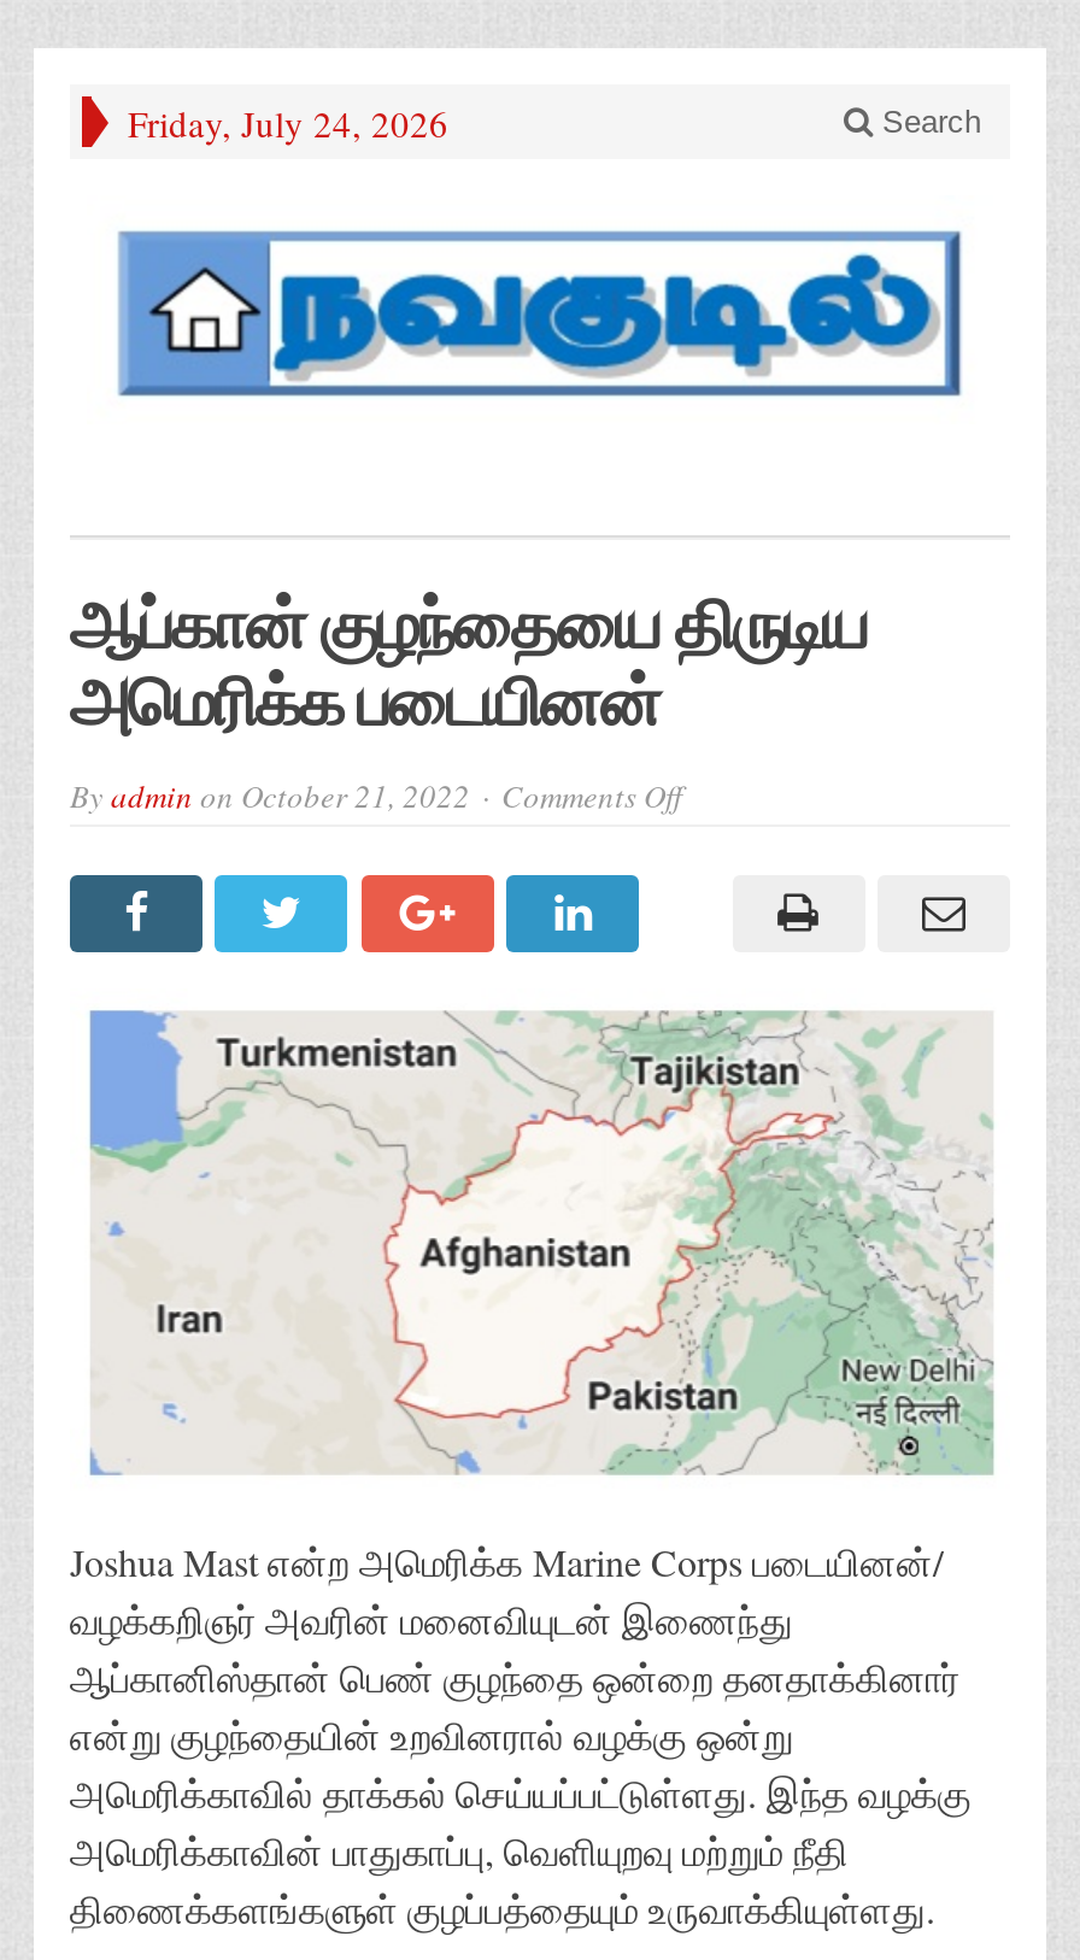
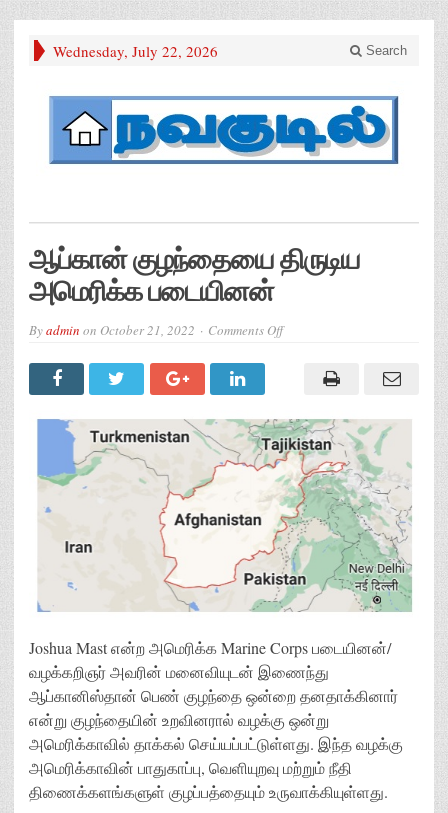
- Friday, July 24, 2026
+ Wednesday, July 22, 2026
